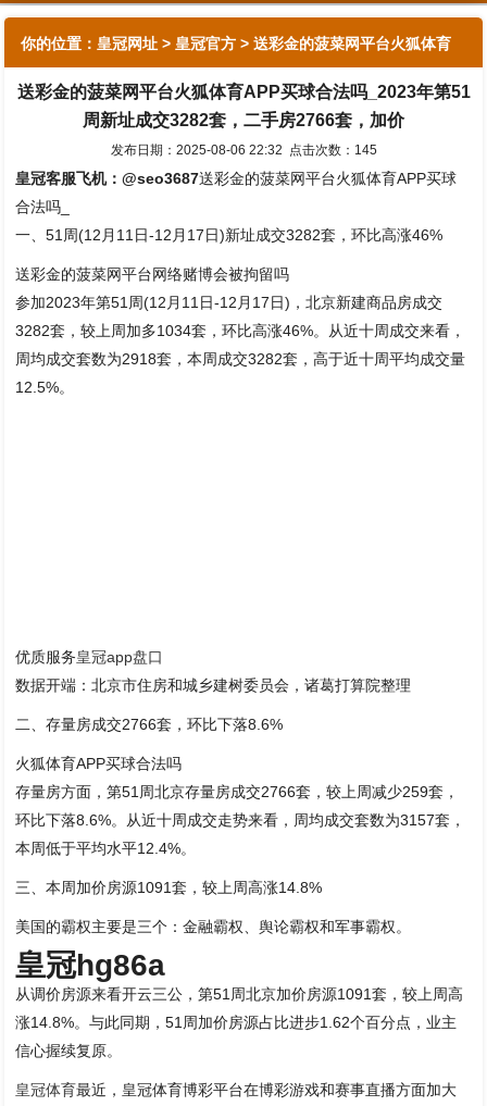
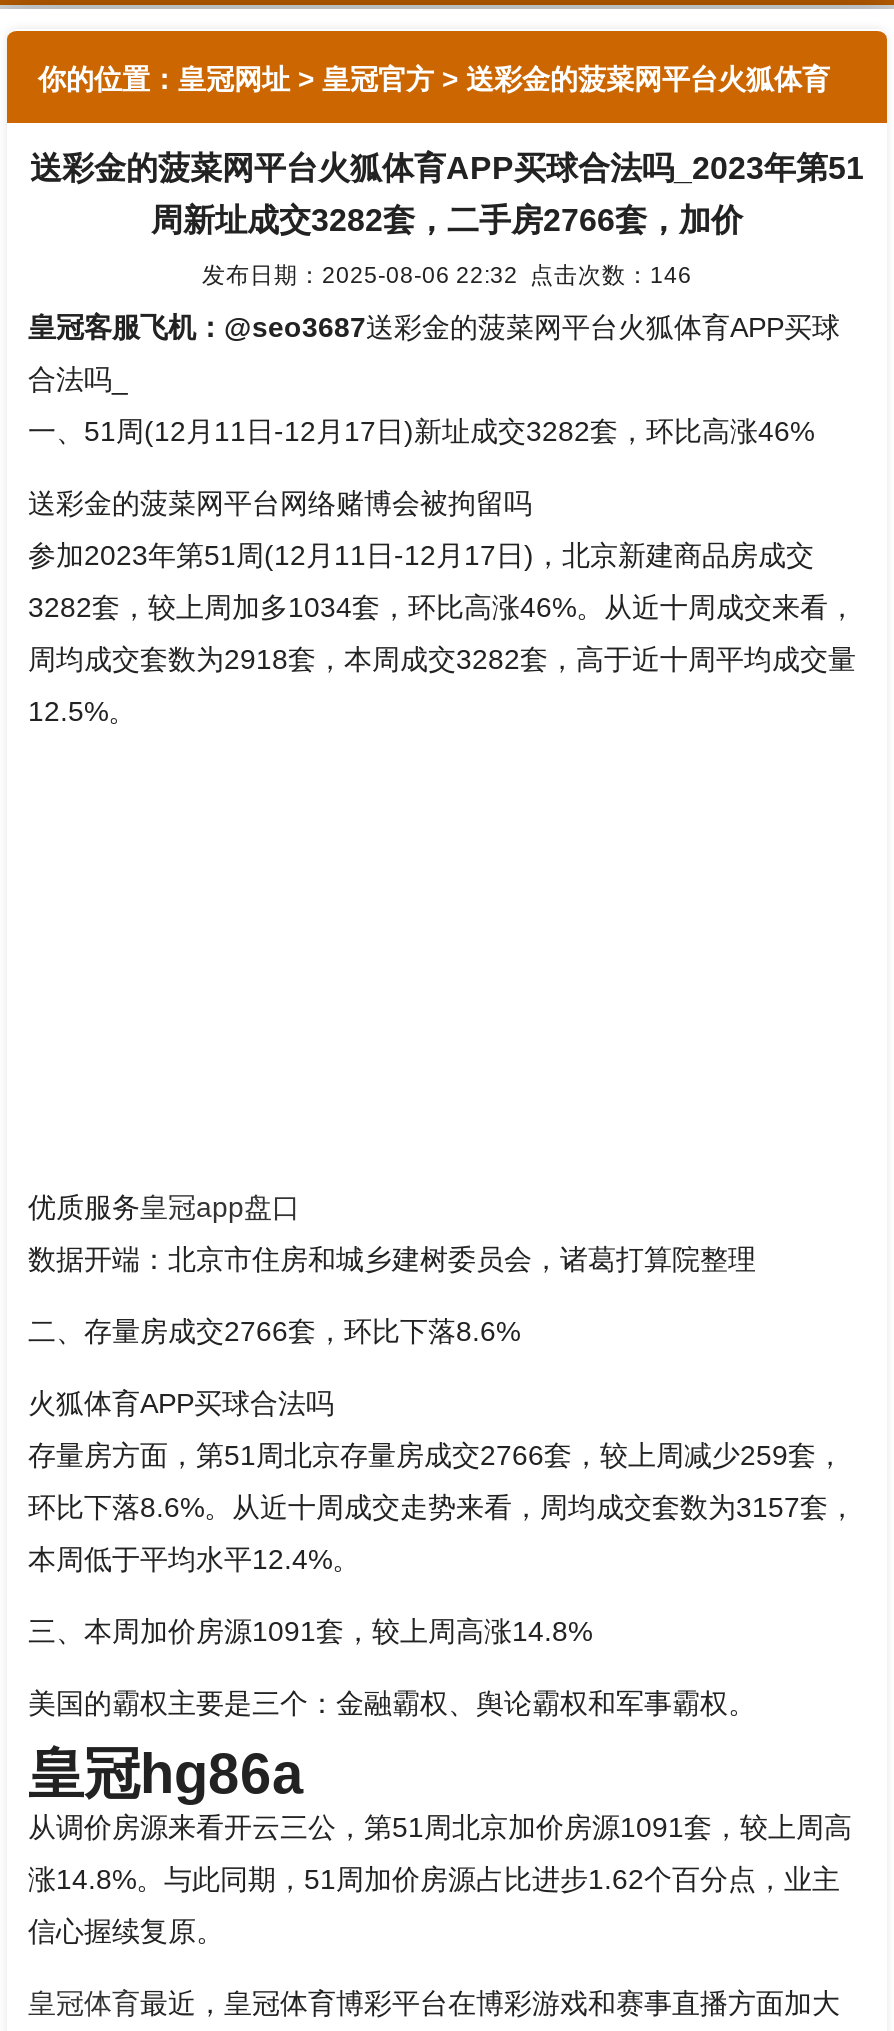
- 发布日期：2025-08-06 22:32 点击次数：145
+ 发布日期：2025-08-06 22:32 点击次数：146
